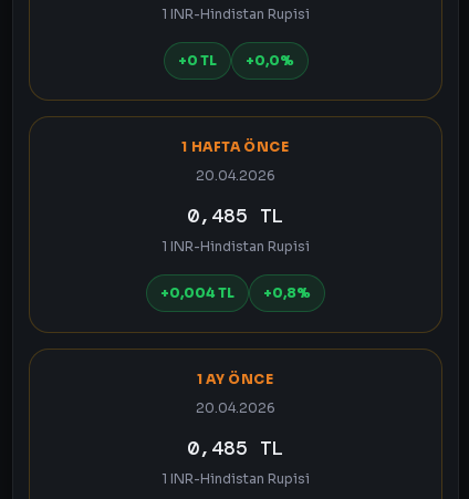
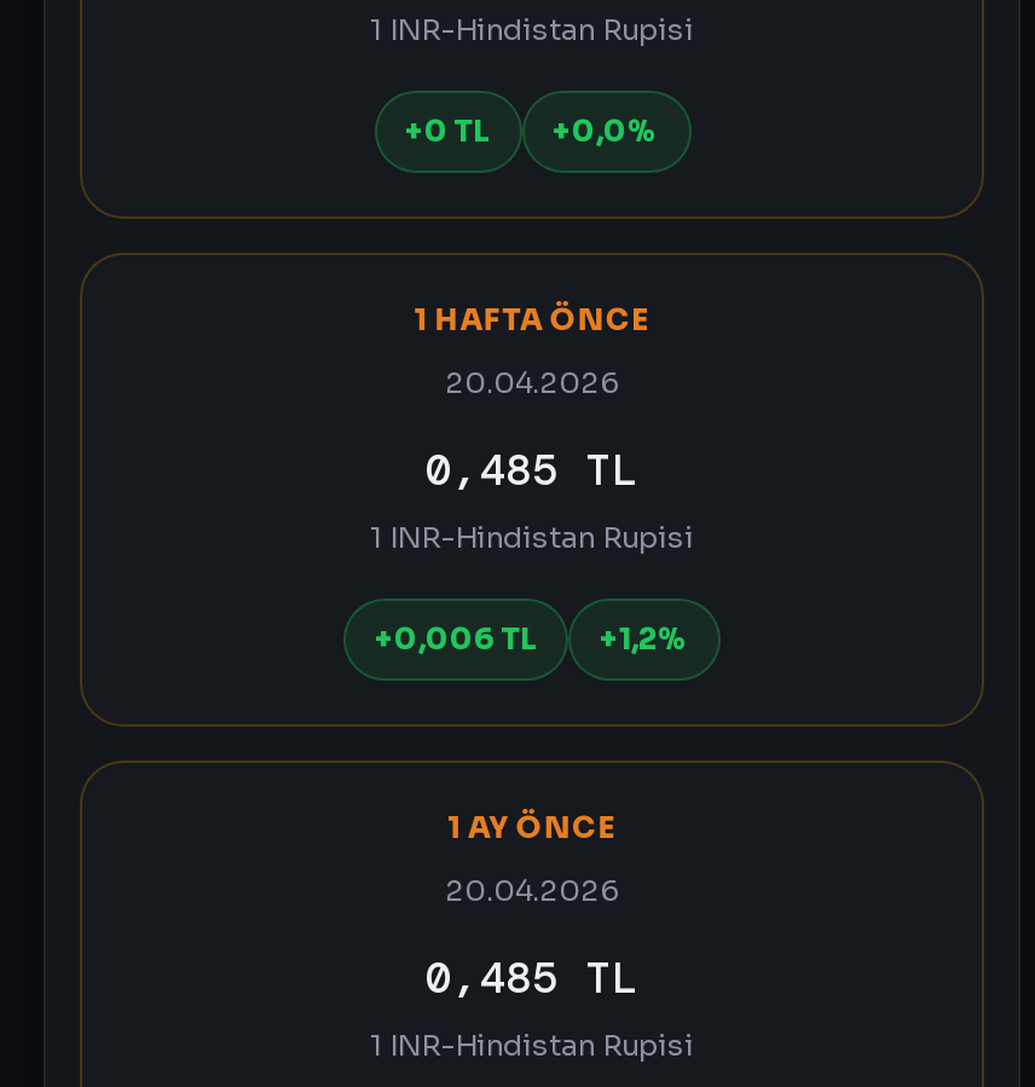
- +0,004 TL
+ +0,006 TL

- +0,8%
+ +1,2%
